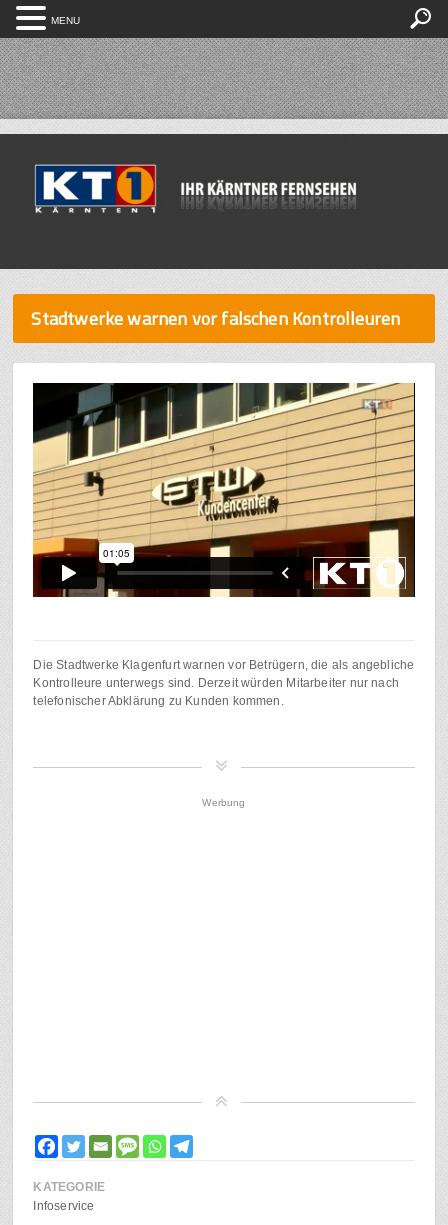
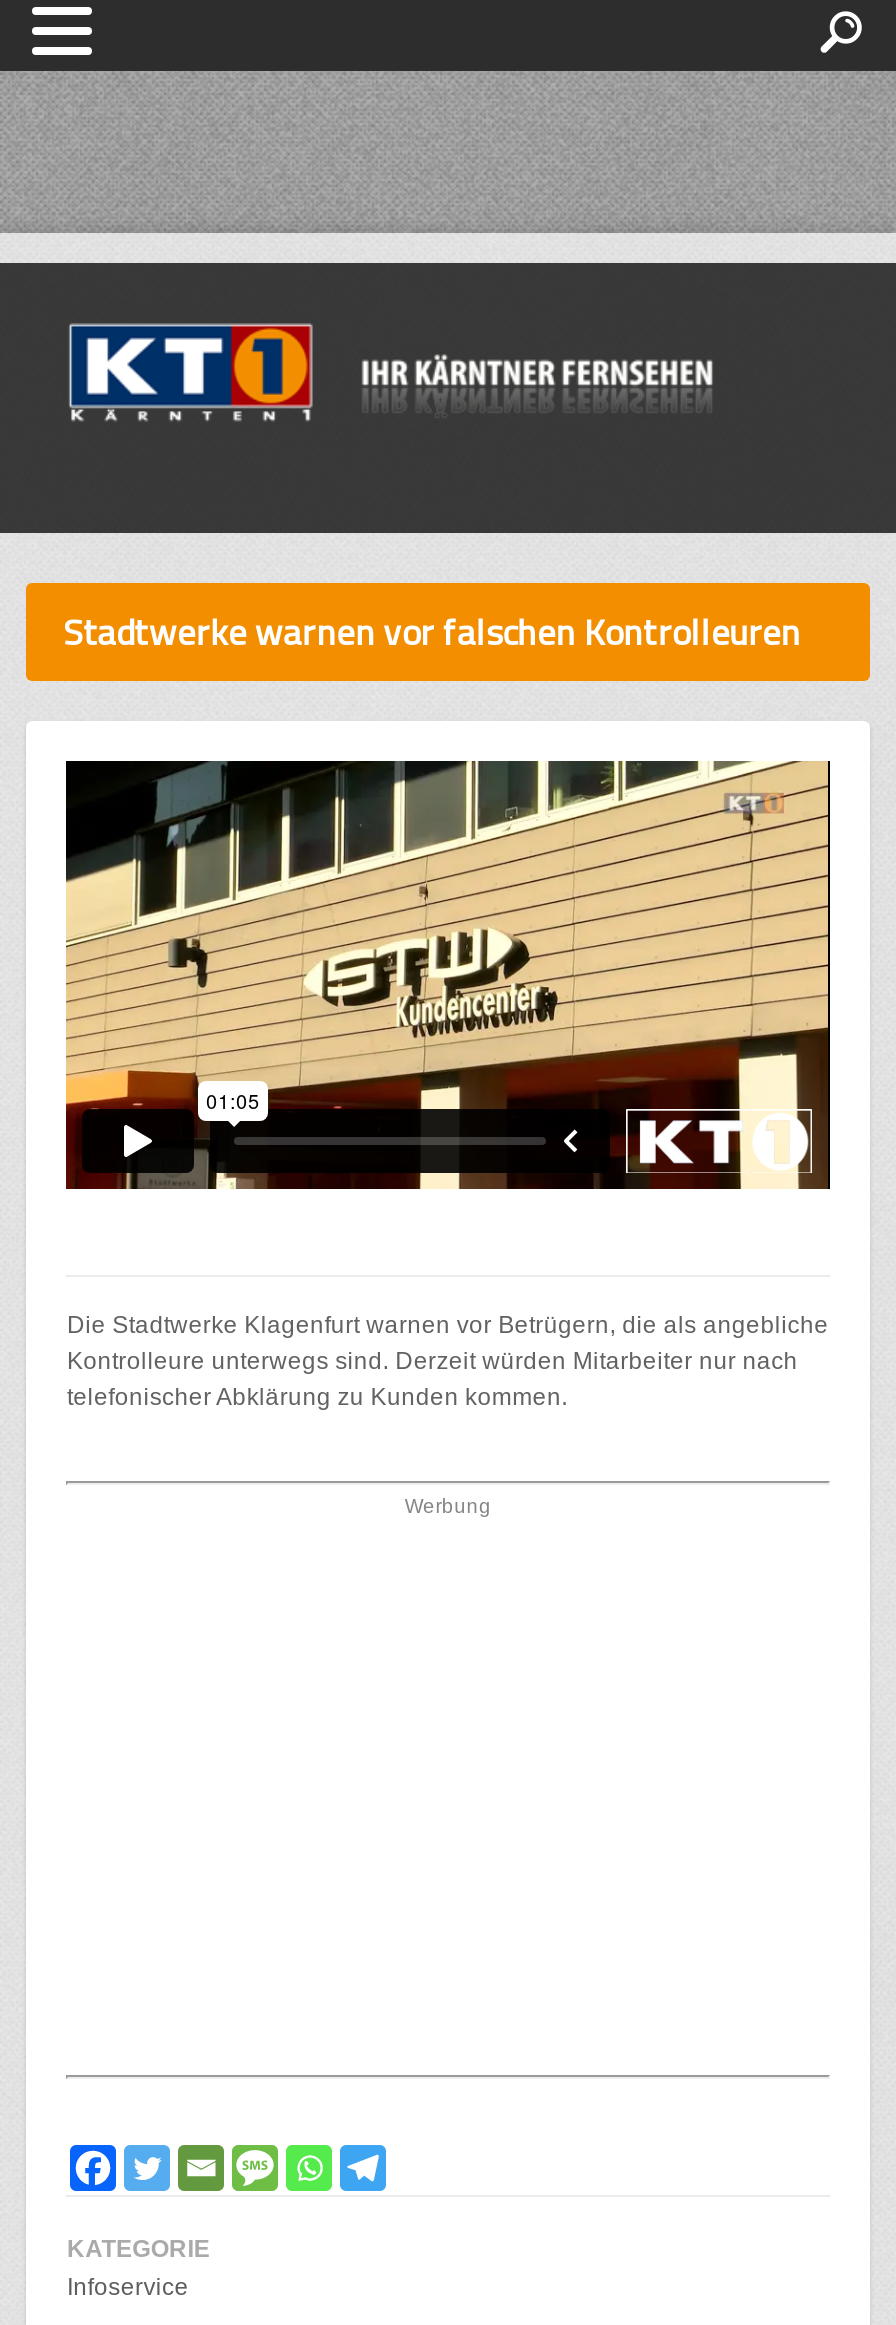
- MENU
